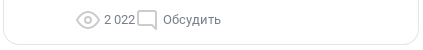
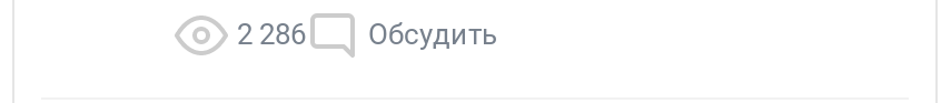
- 2 022 Обсудить
+ 2 286 Обсудить
